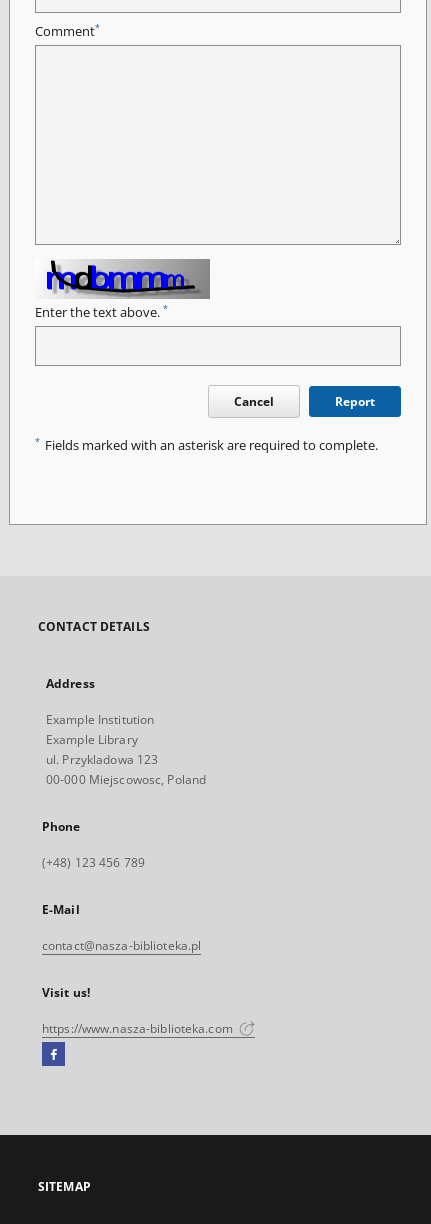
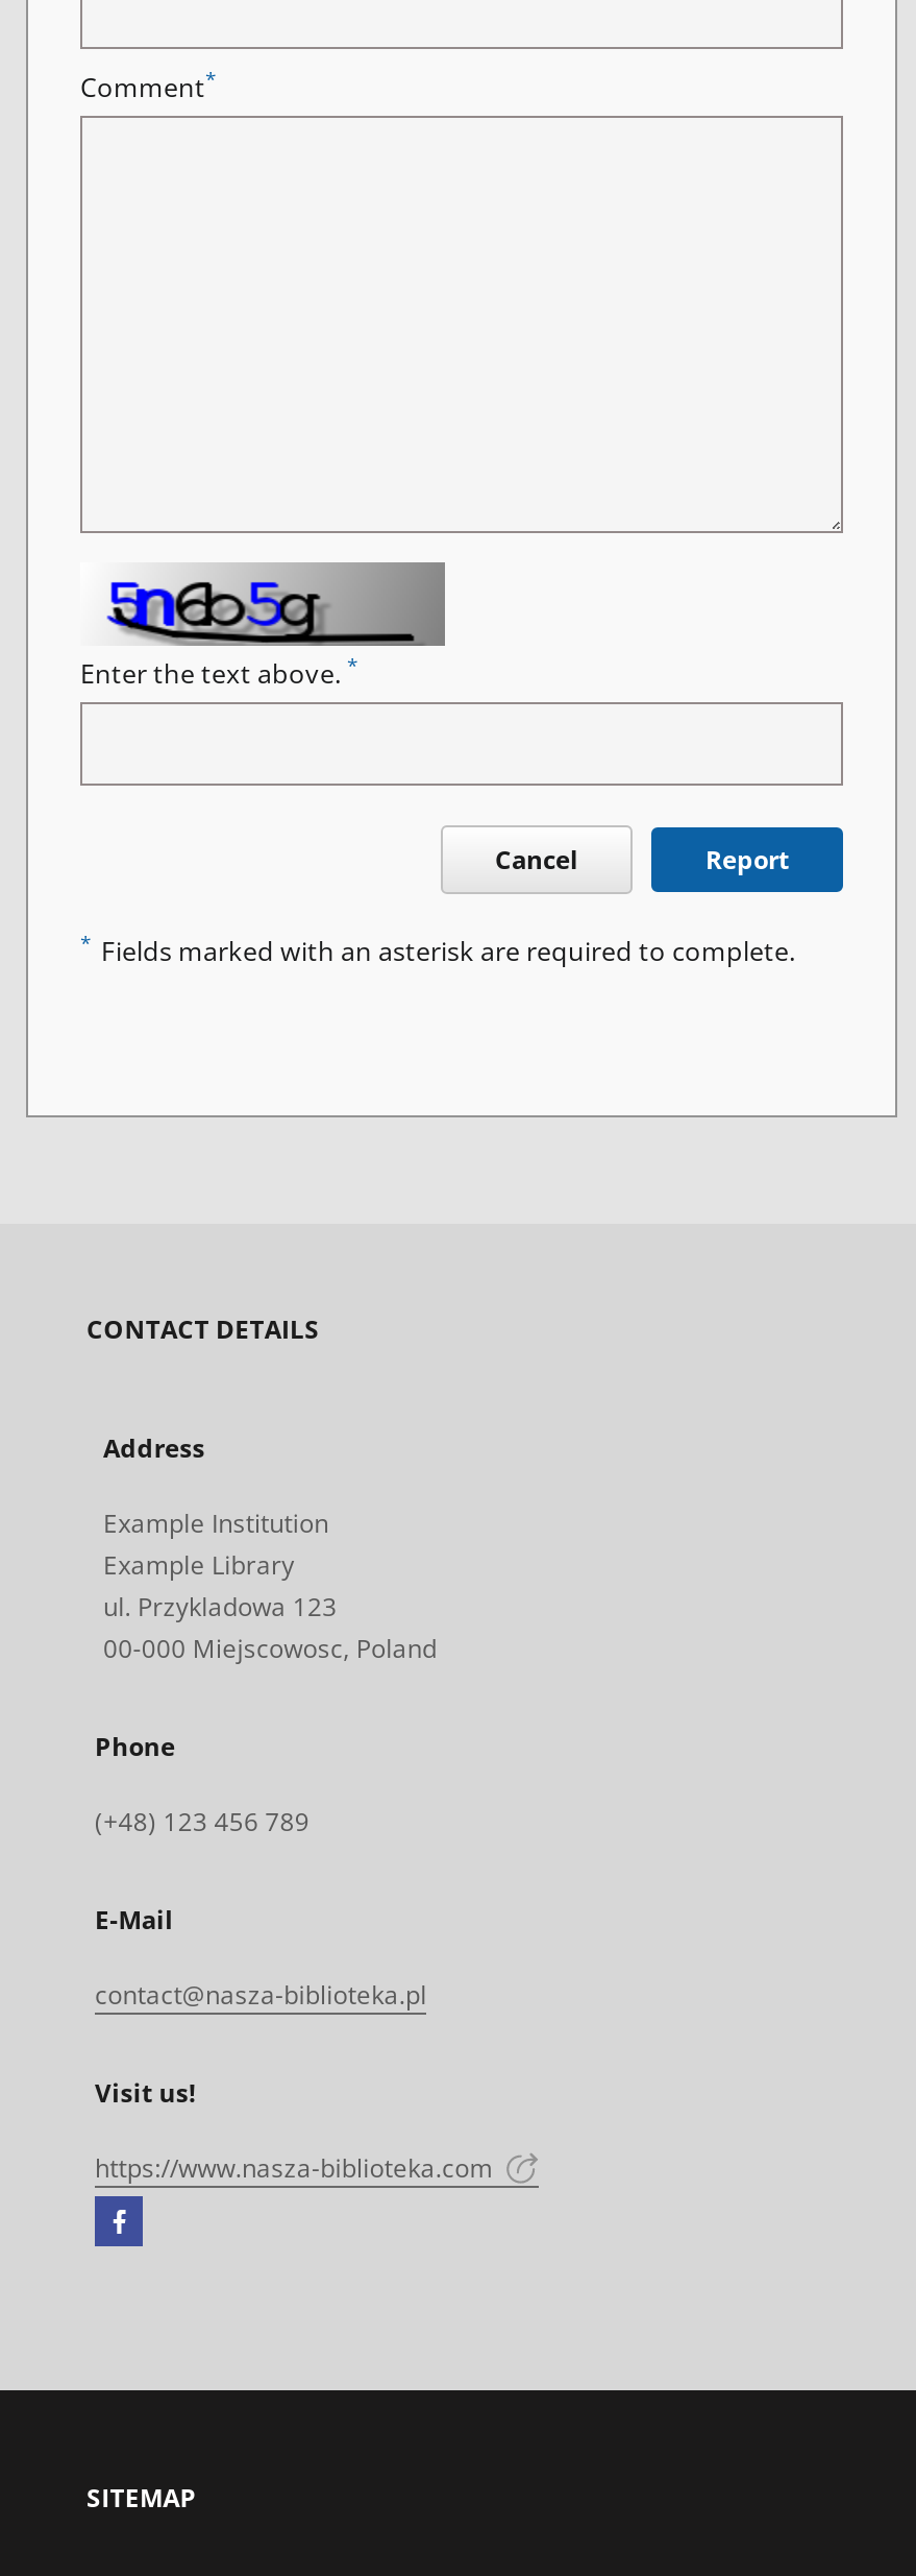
- [image]
+ [image]
